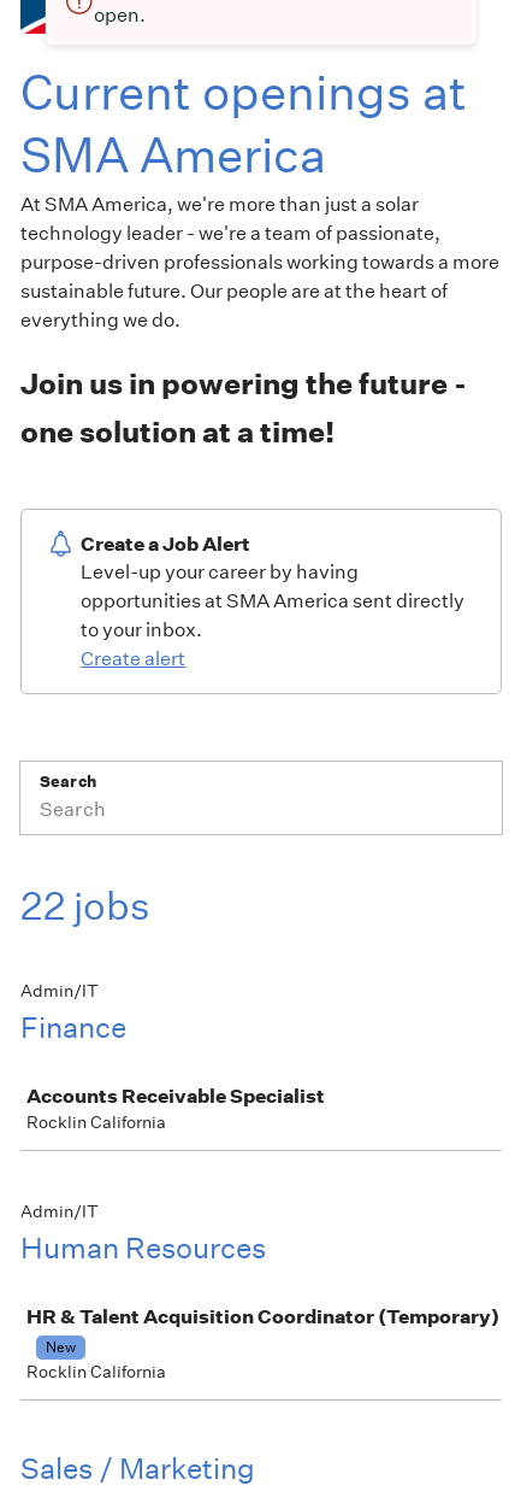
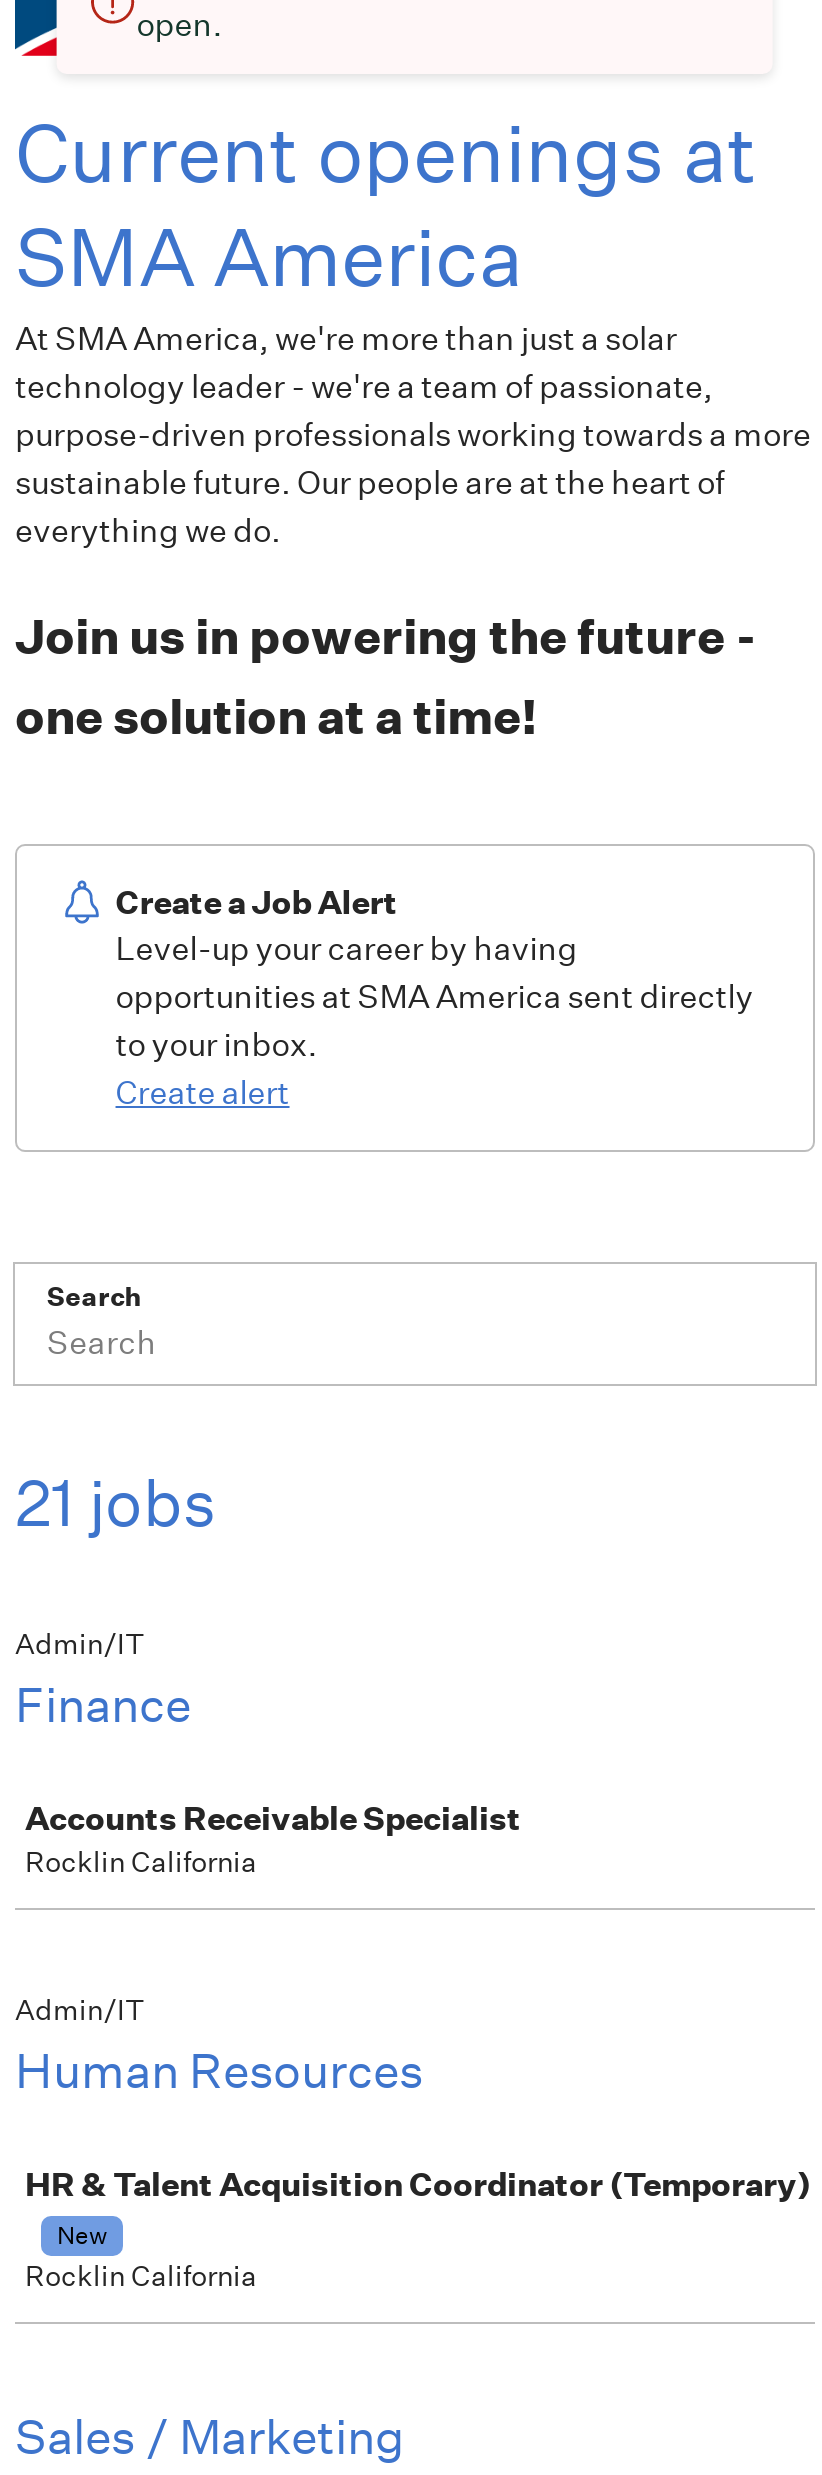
- 22 jobs
+ 21 jobs
